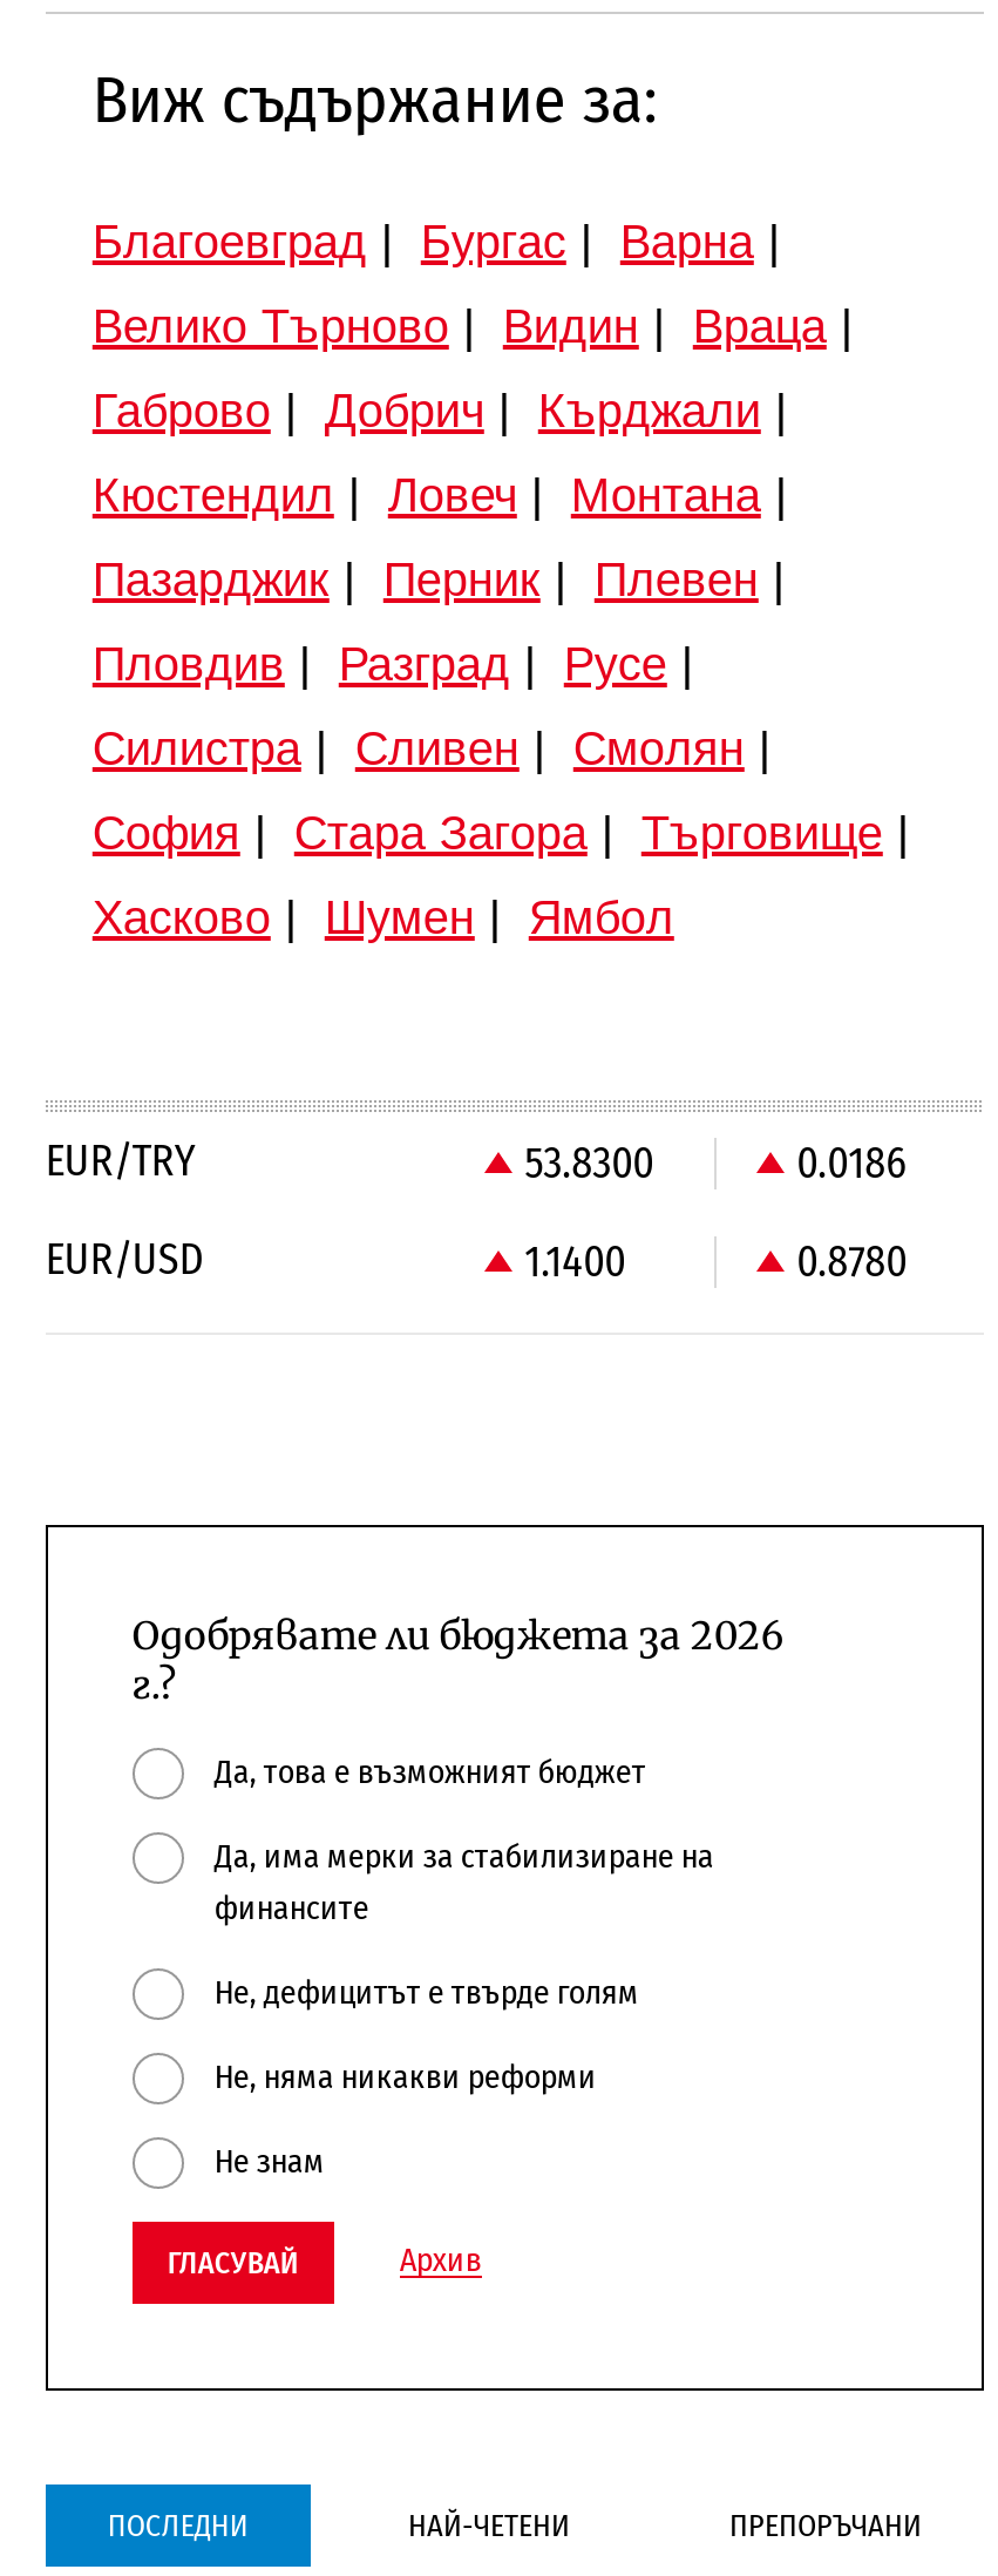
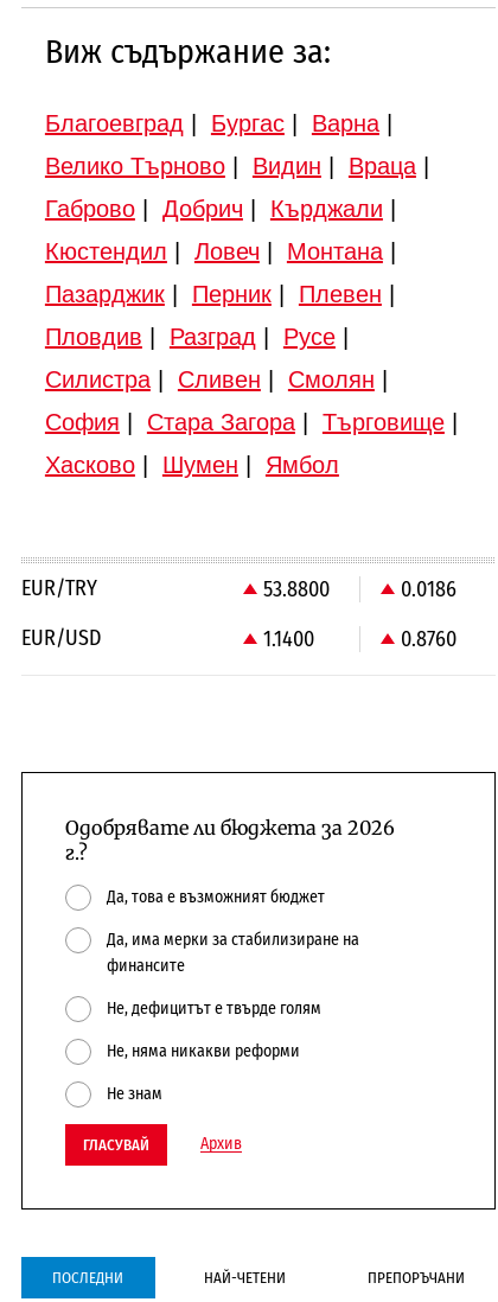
- 53.8300
+ 53.8800

- 0.8780
+ 0.8760
